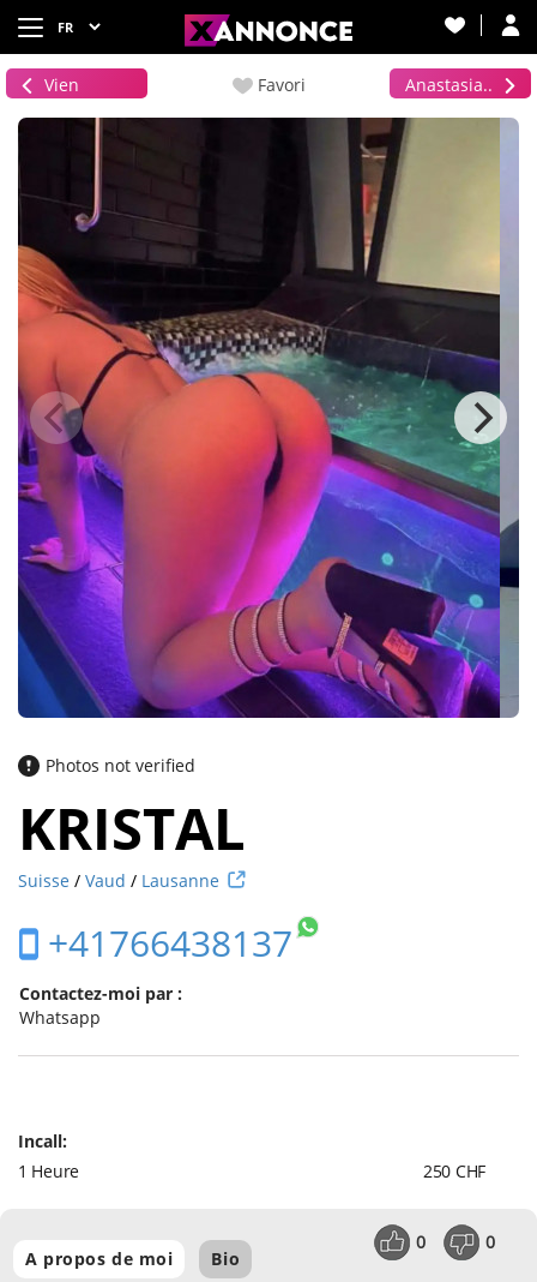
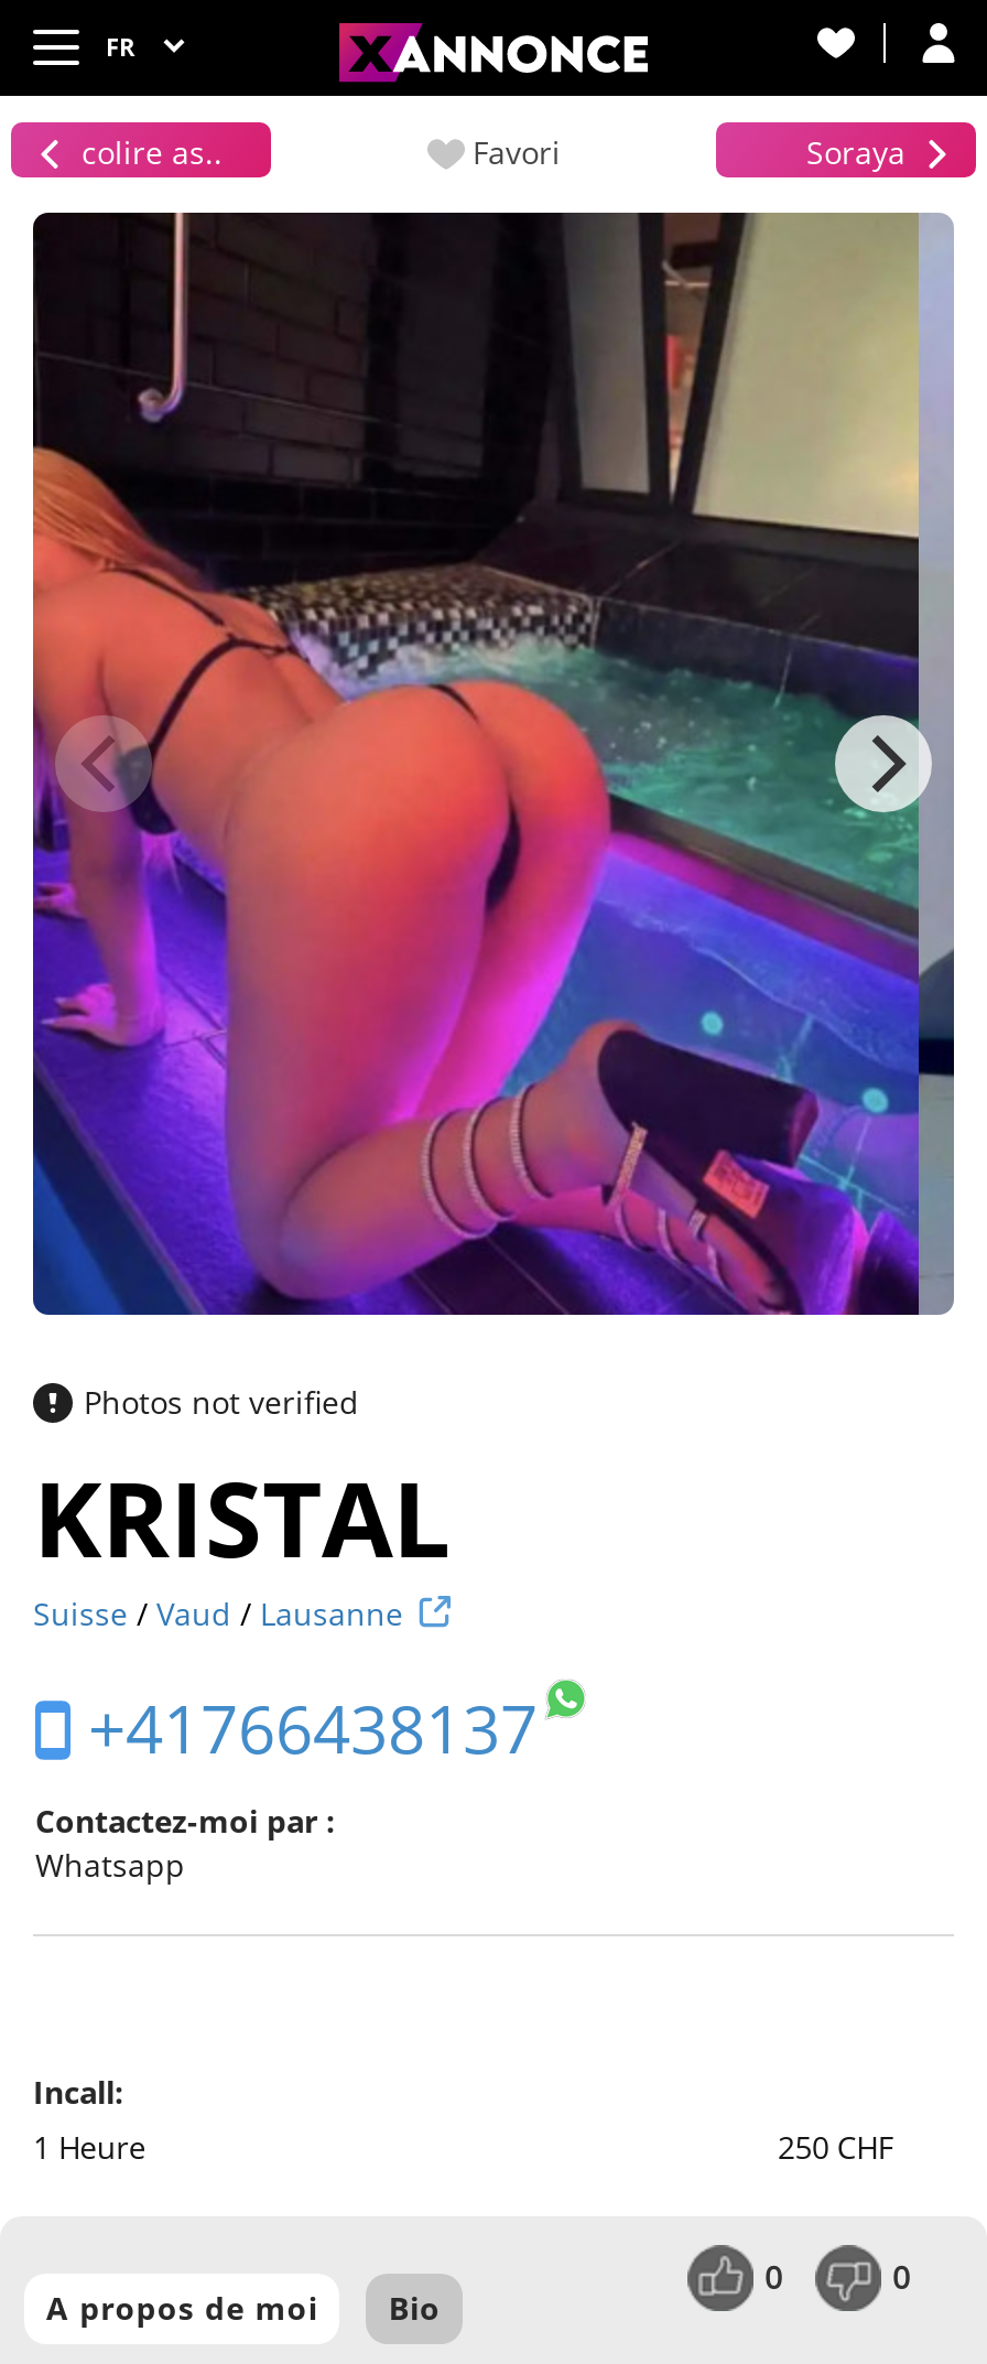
- Vien
+ colire as..

- Anastasia..
+ Soraya
